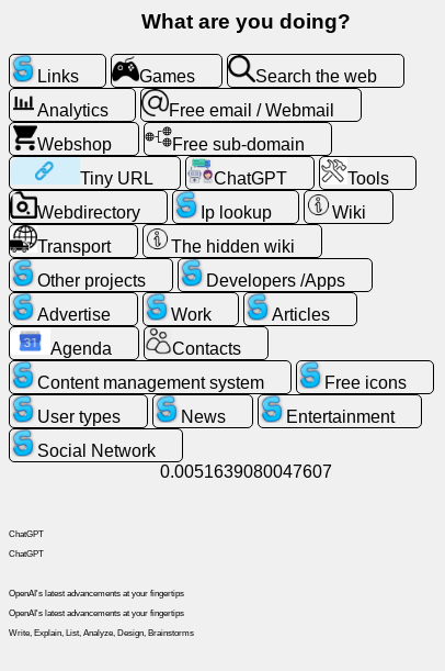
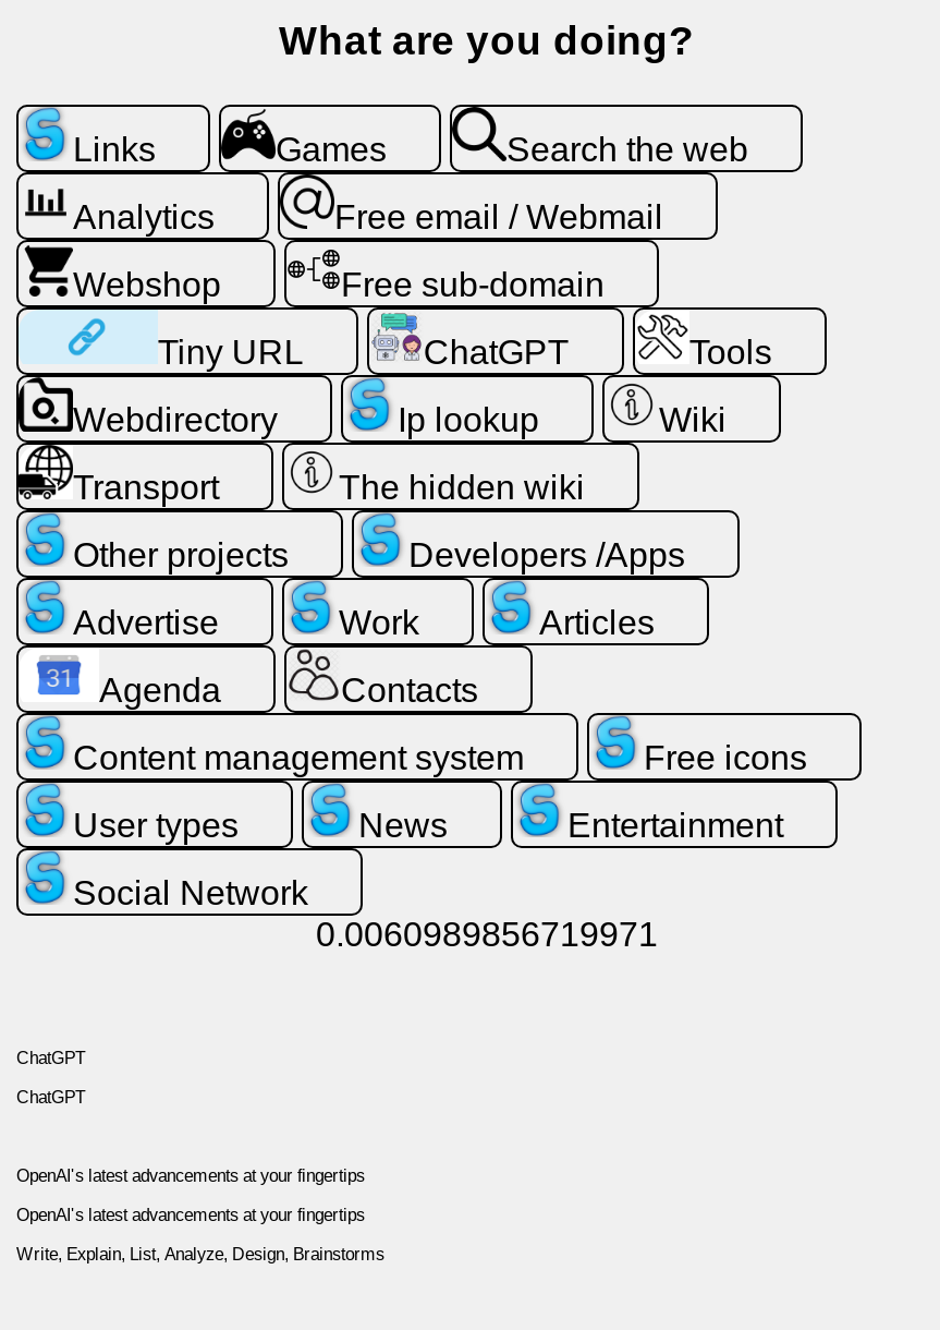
- 0.0051639080047607
+ 0.0060989856719971
